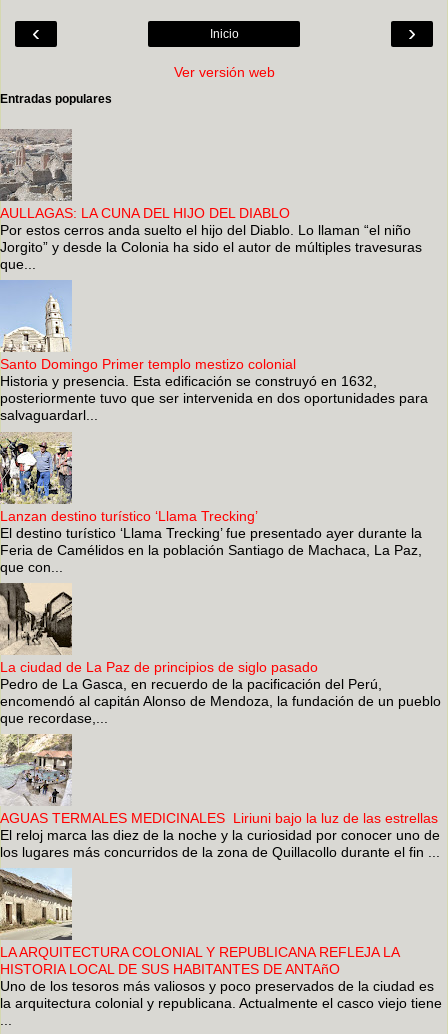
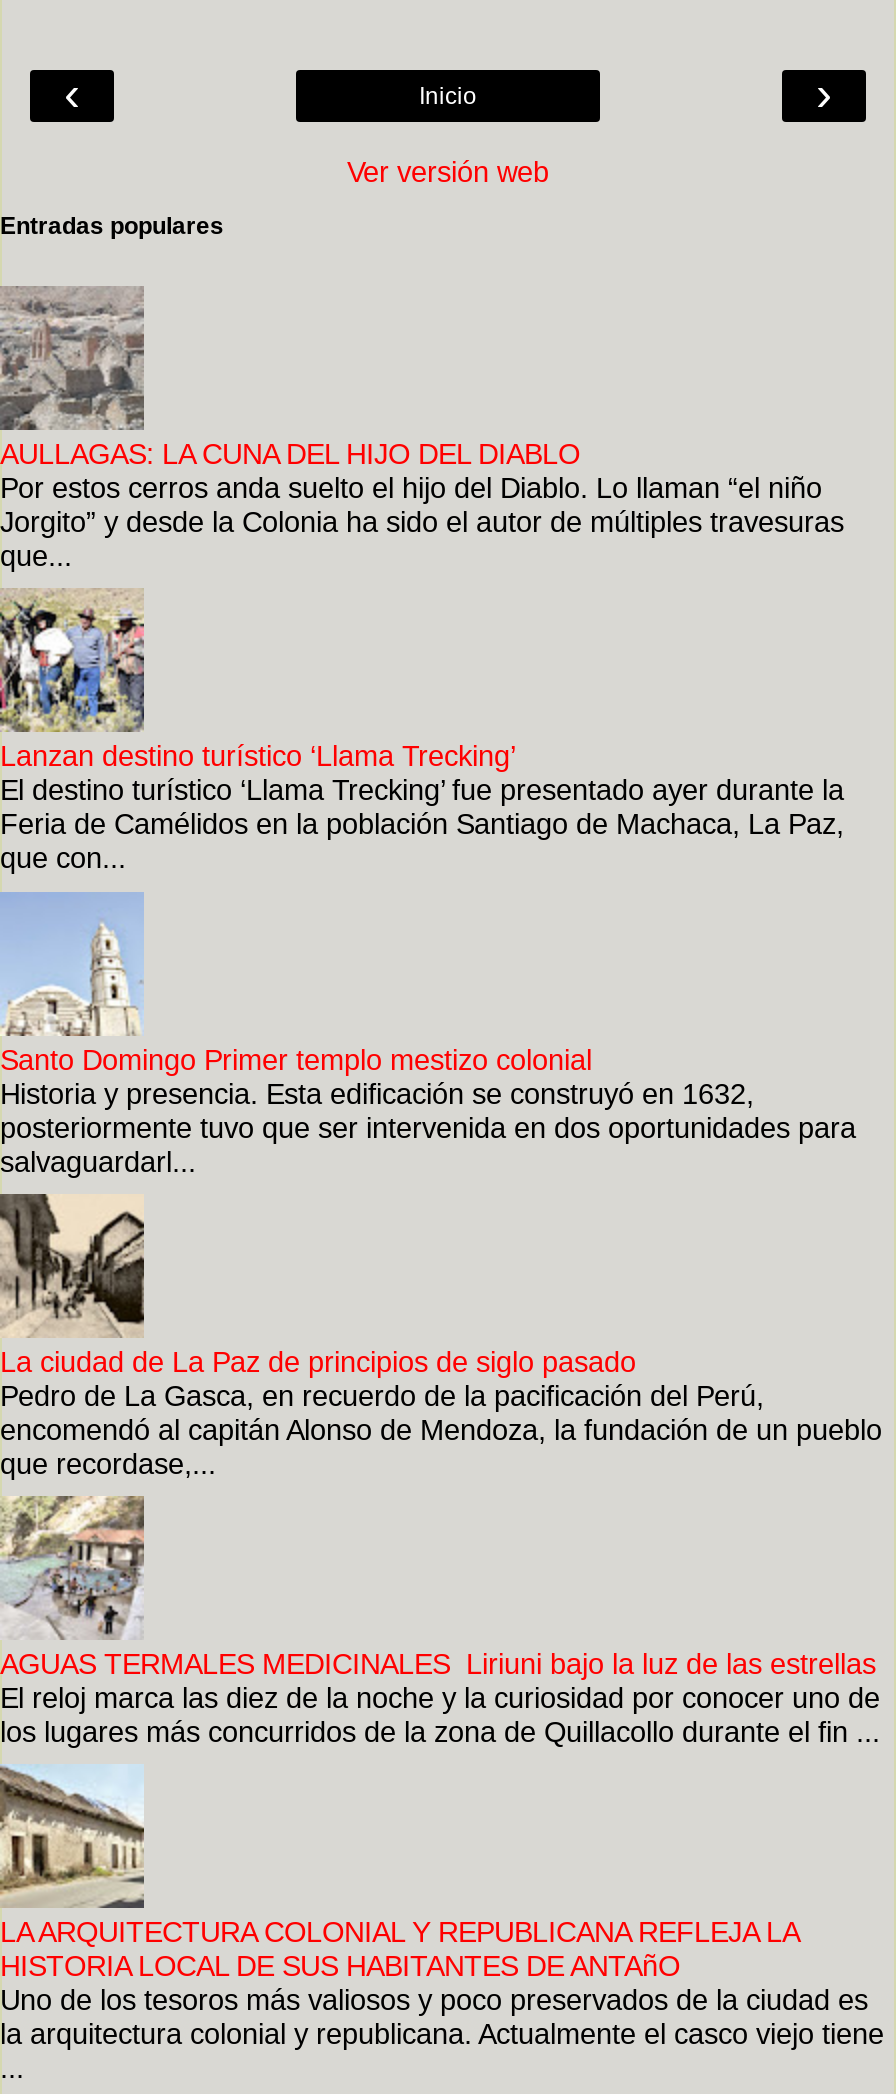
moved down: [image] | Santo Domingo Primer templo mestizo colonial | Historia y presencia. Esta edificación se construyó en 1632, | posteriormente tuvo que ser intervenida en dos oportunidades para | salvaguardarl...

moved up: [image] | Lanzan destino turístico ‘Llama Trecking’ | El destino turístico ‘Llama Trecking’ fue presentado ayer durante la | Feria de Camélidos en la población Santiago de Machaca, La Paz, | que con...
